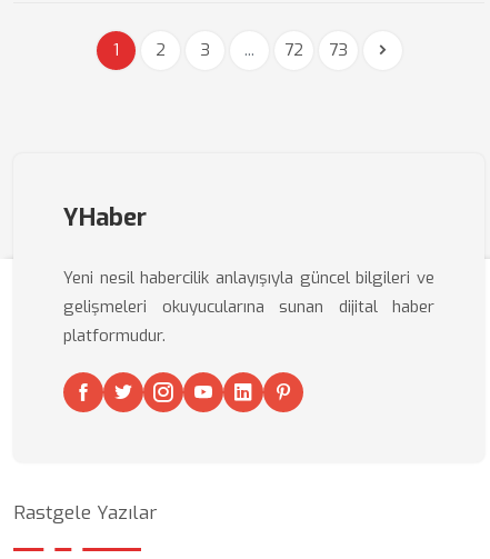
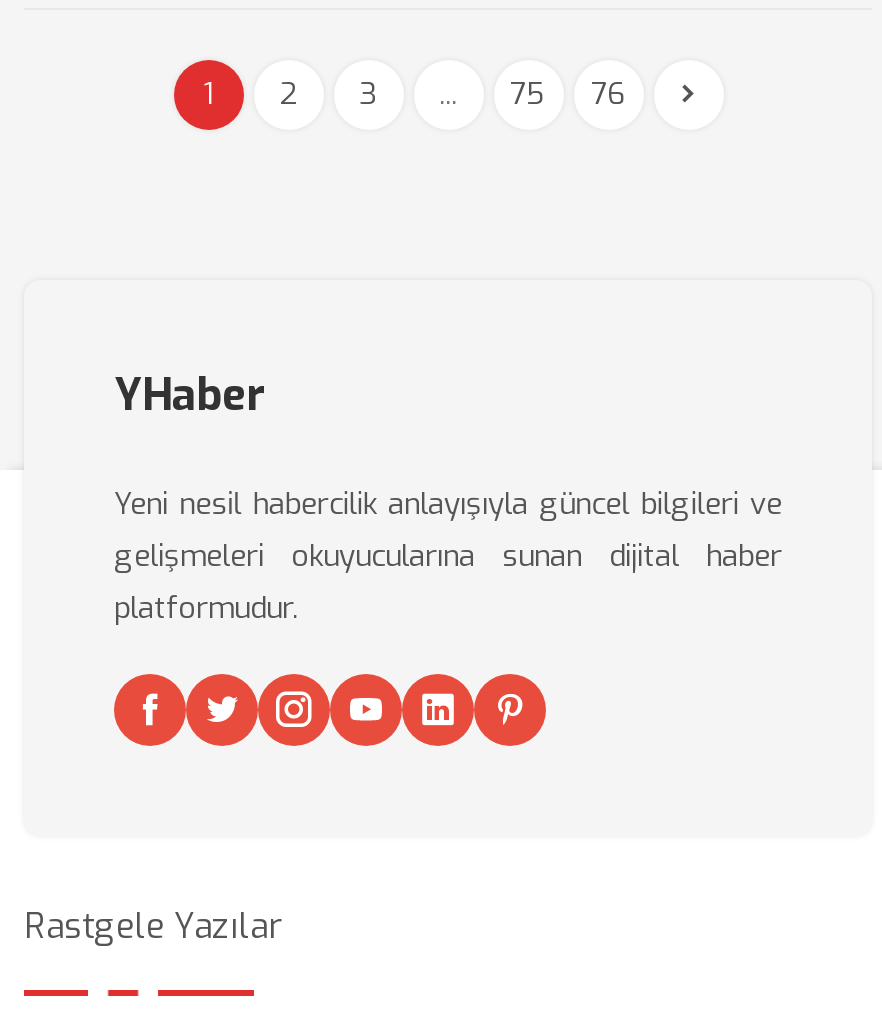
- 72
+ 75

- 73
+ 76
